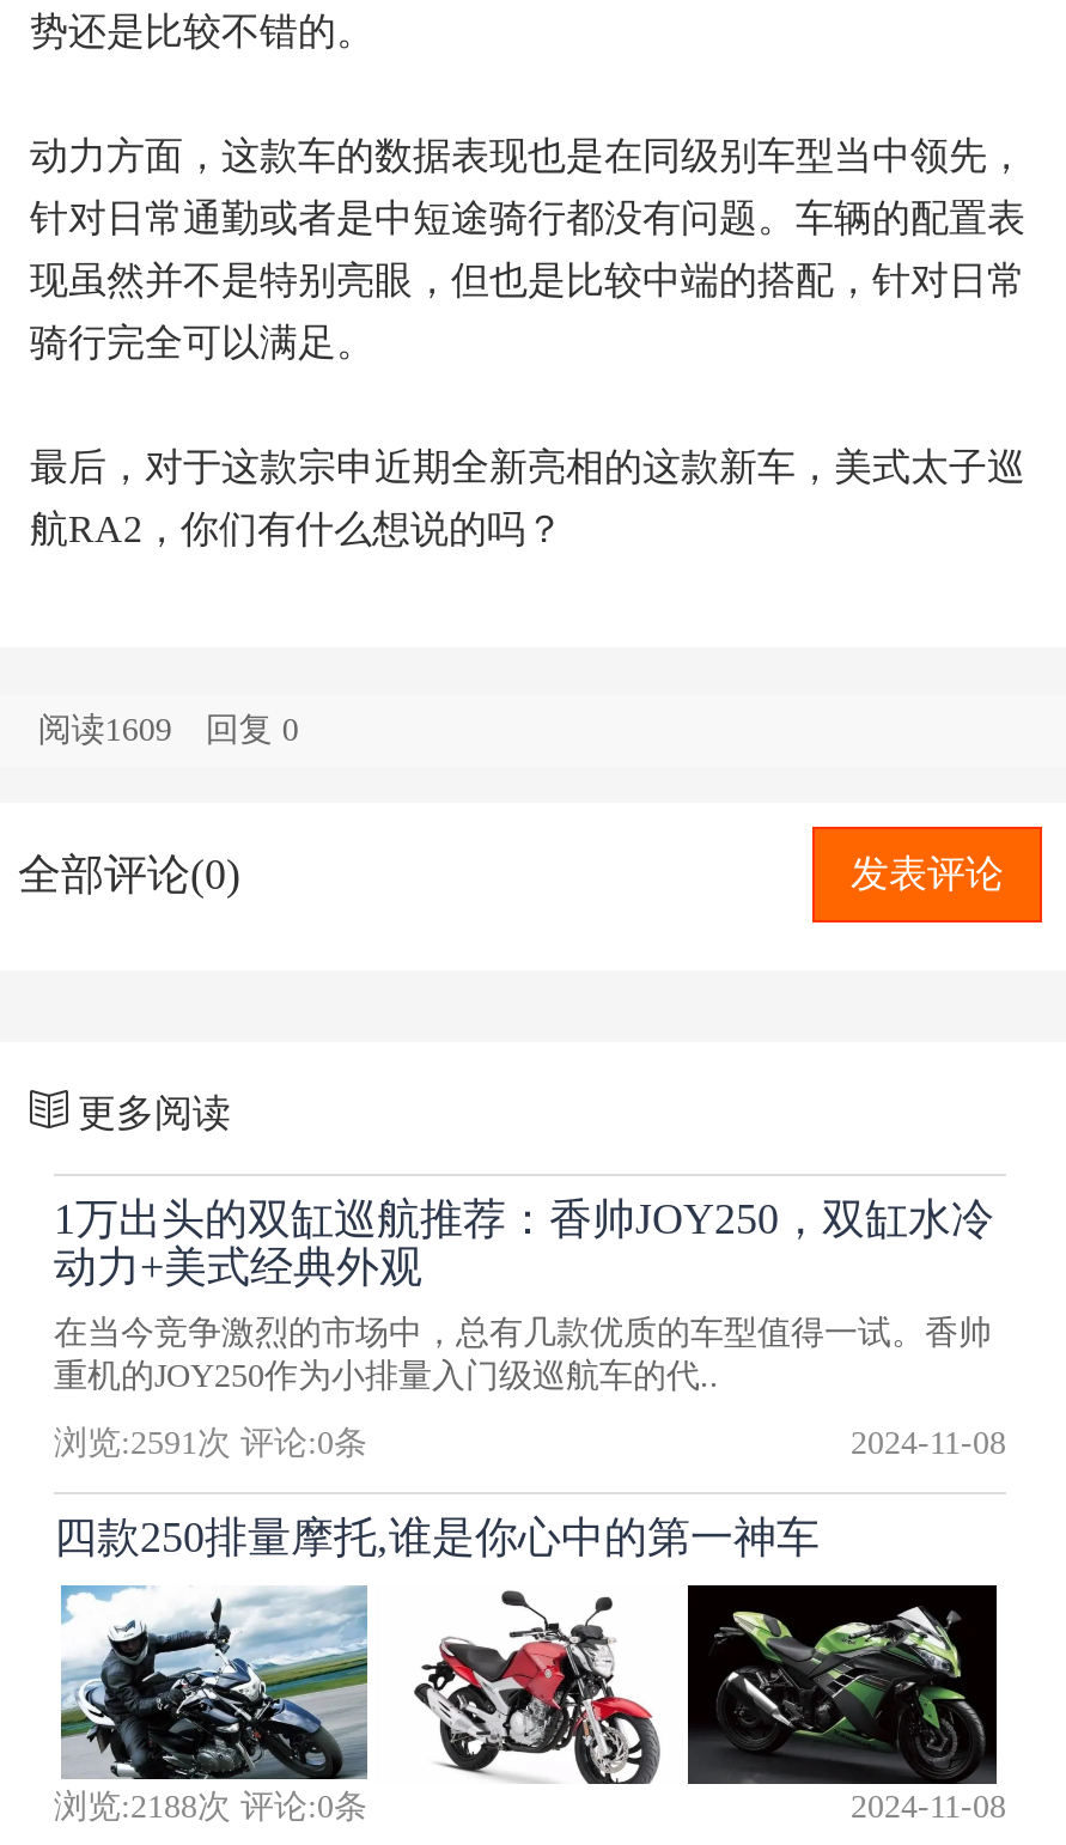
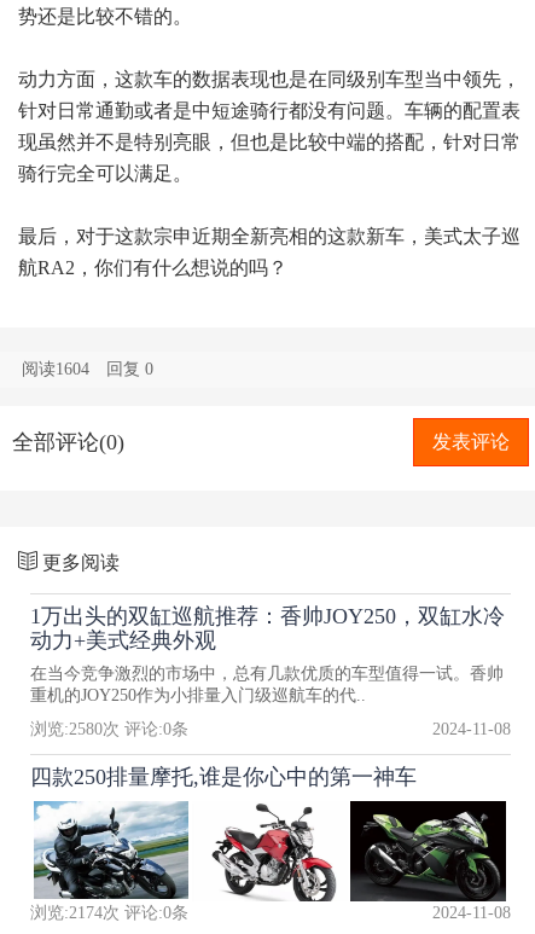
- 阅读1609 回复0
+ 阅读1604 回复0

- 浏览:2591次 评论:0条
+ 浏览:2580次 评论:0条

- 浏览:2188次 评论:0条
+ 浏览:2174次 评论:0条
